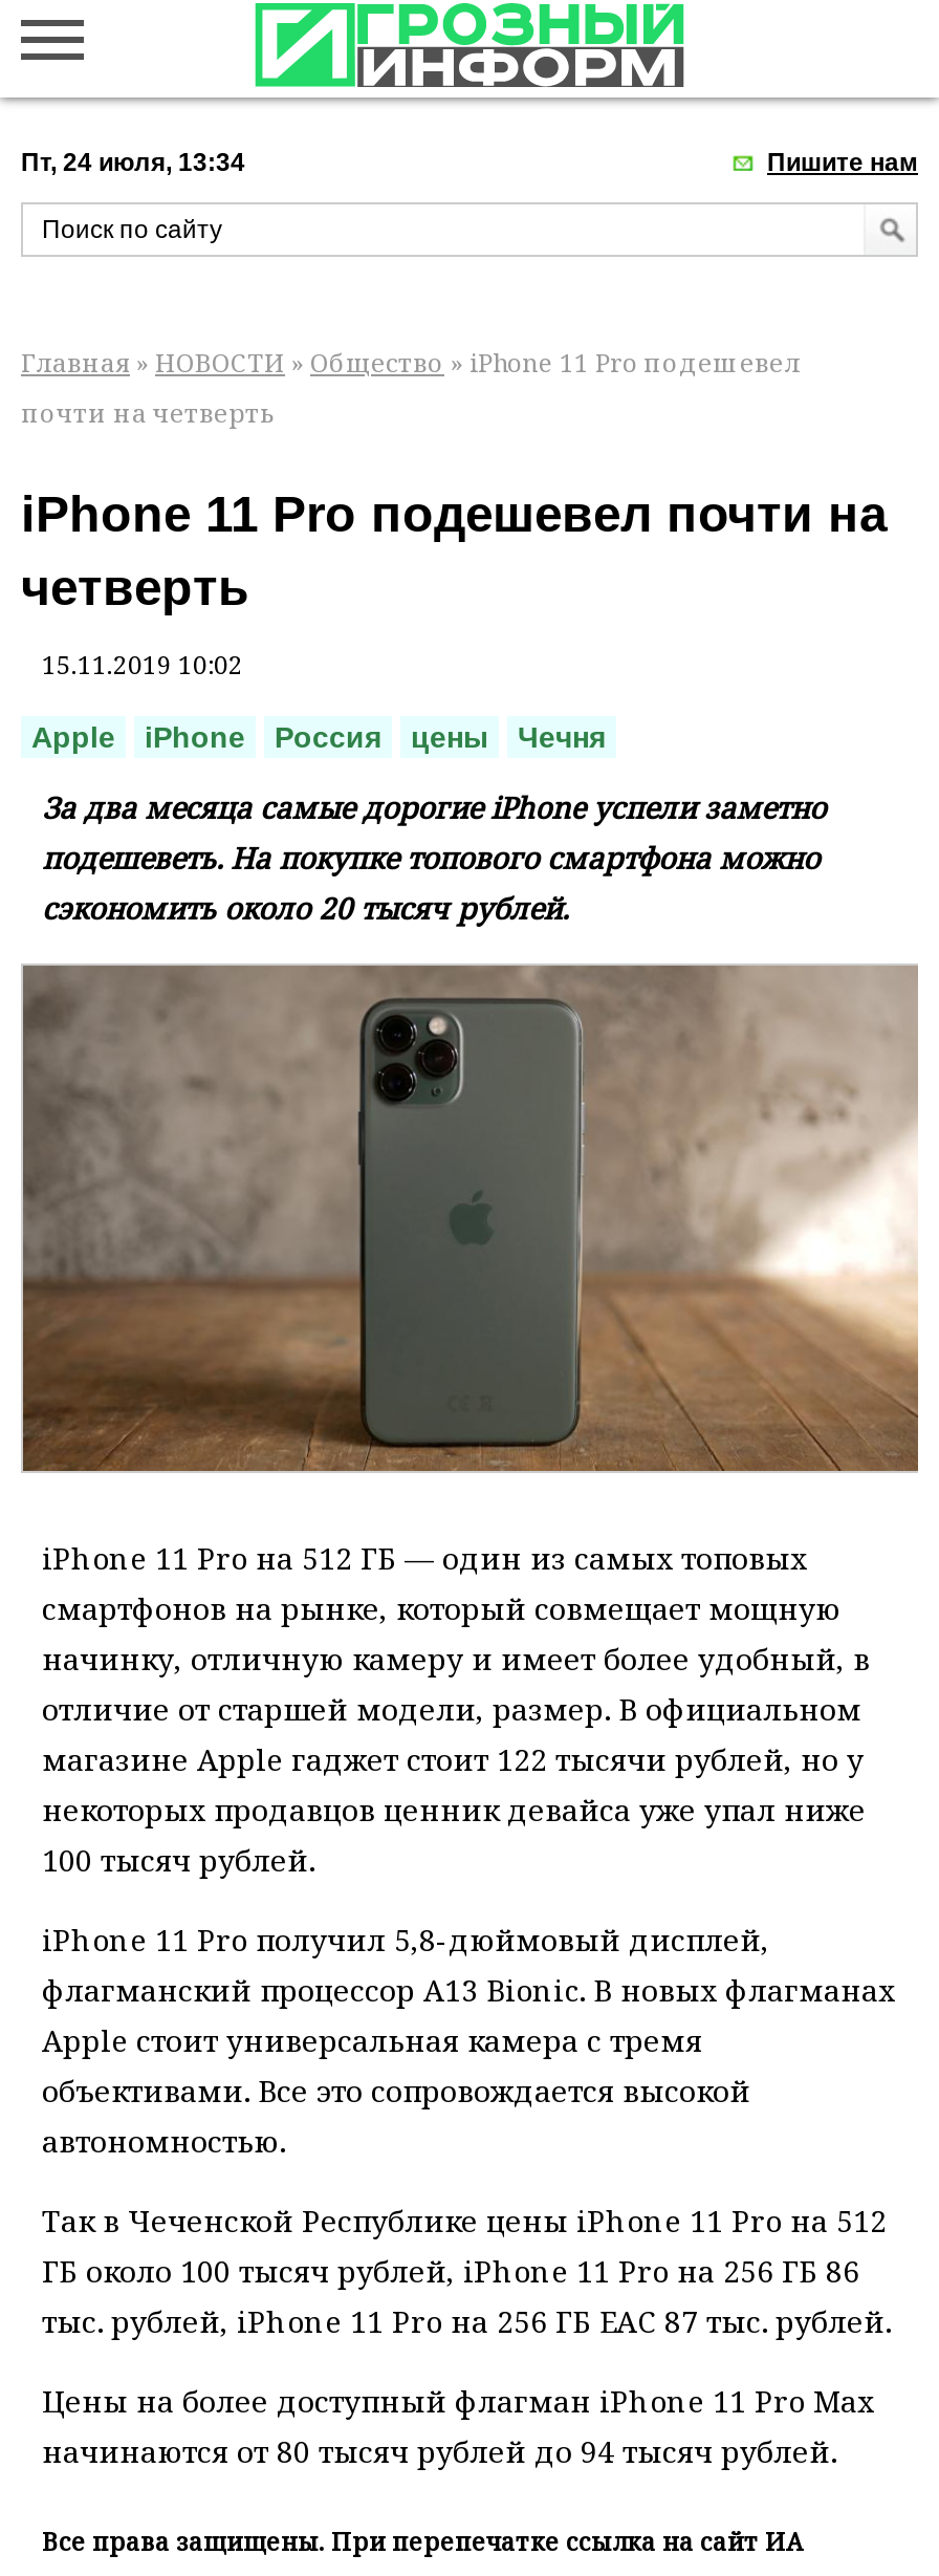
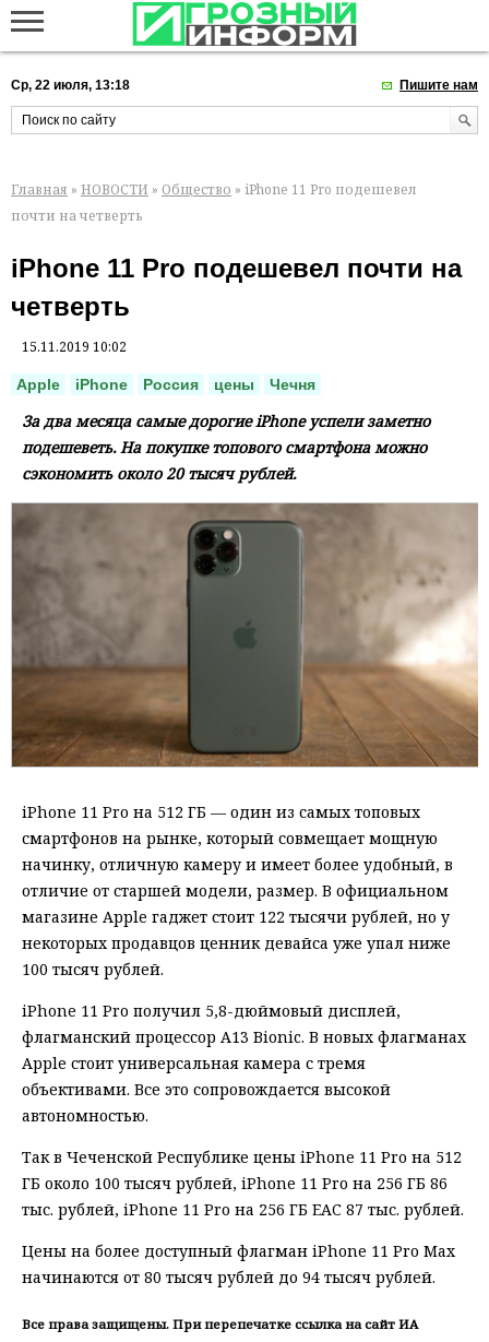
- Пт, 24 июля, 13:34
+ Ср, 22 июля, 13:18
